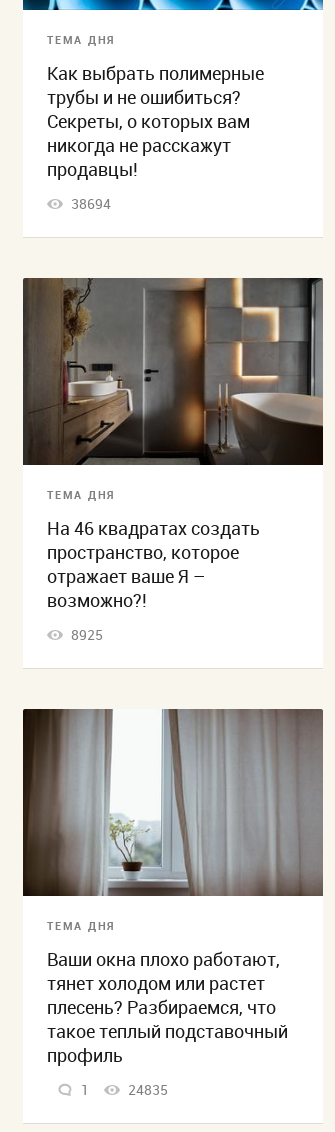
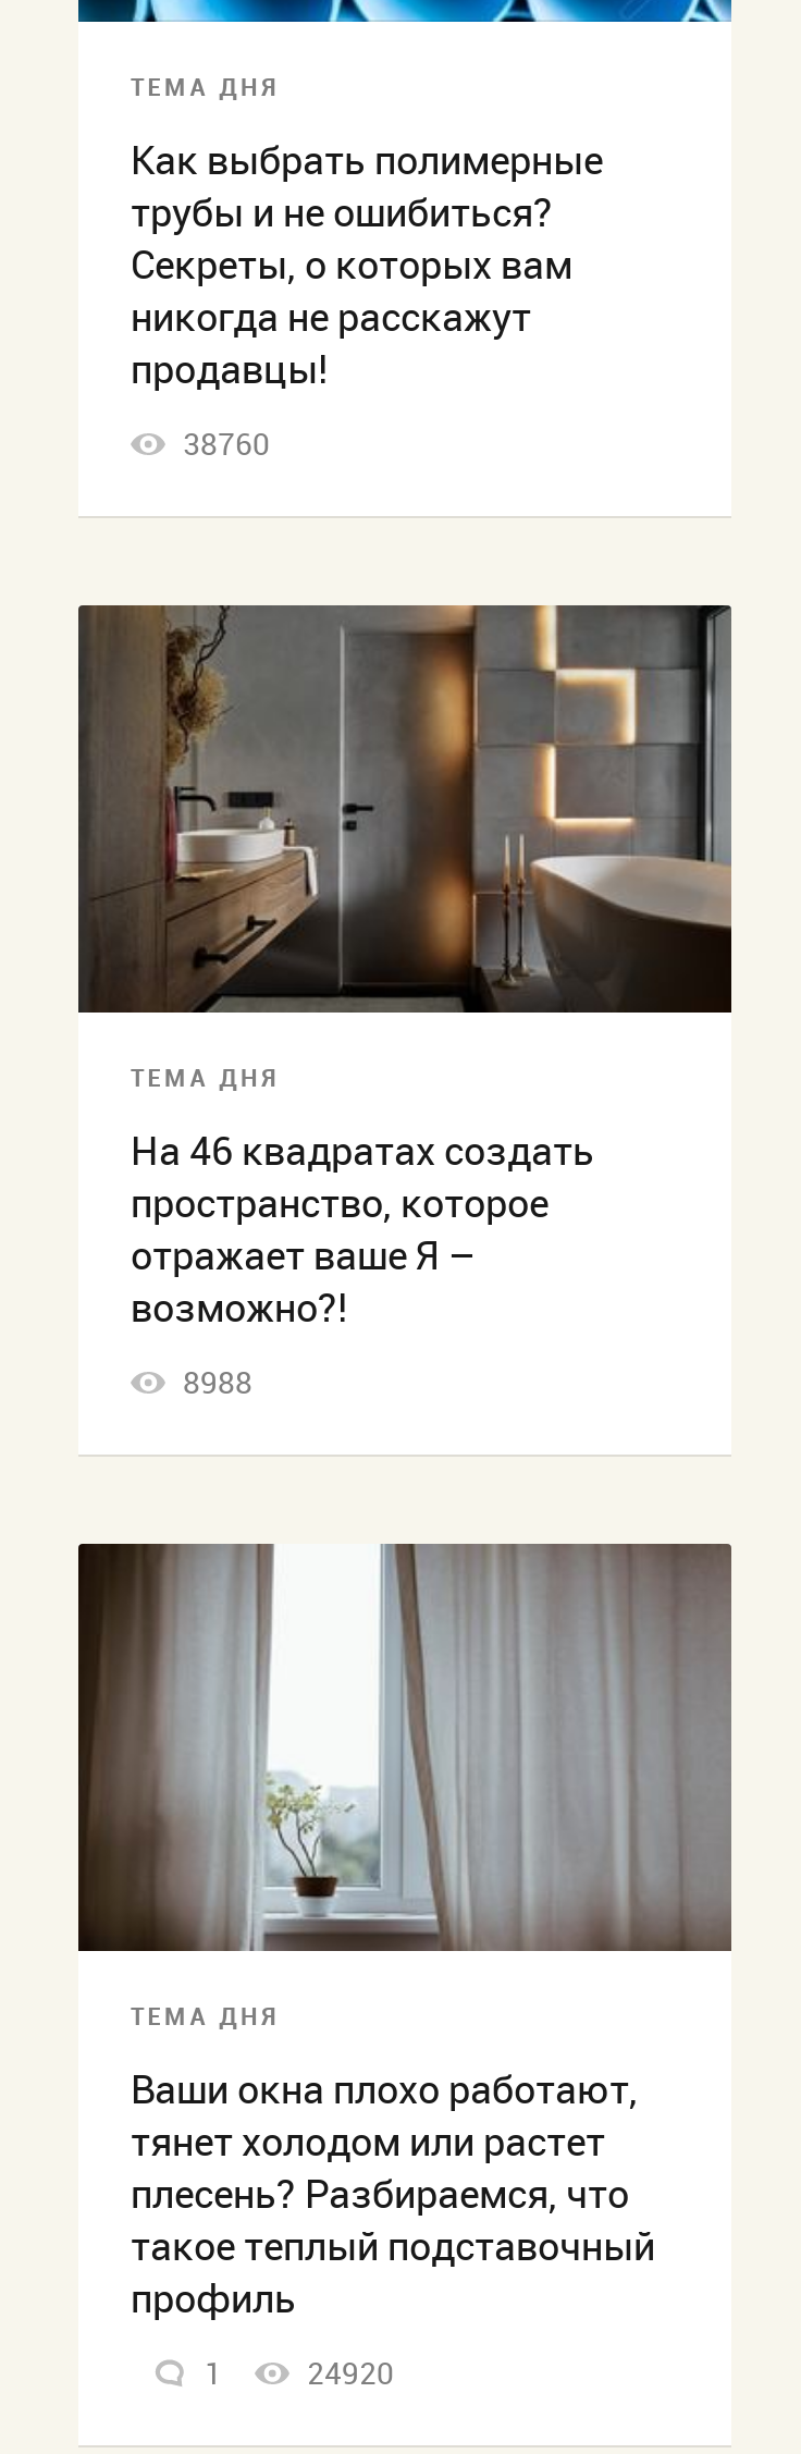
- 38694
+ 38760

- 8925
+ 8988

- 24835
+ 24920
